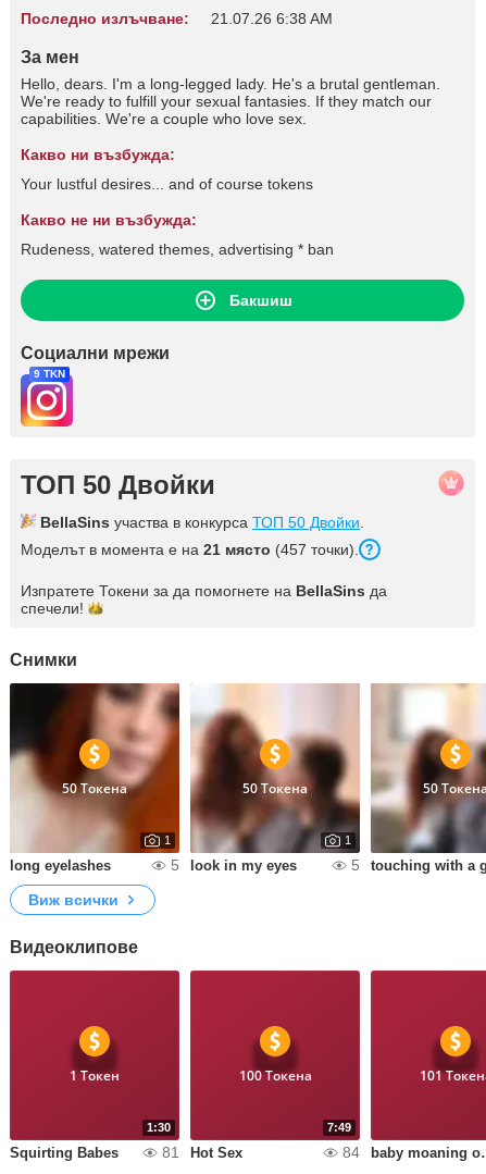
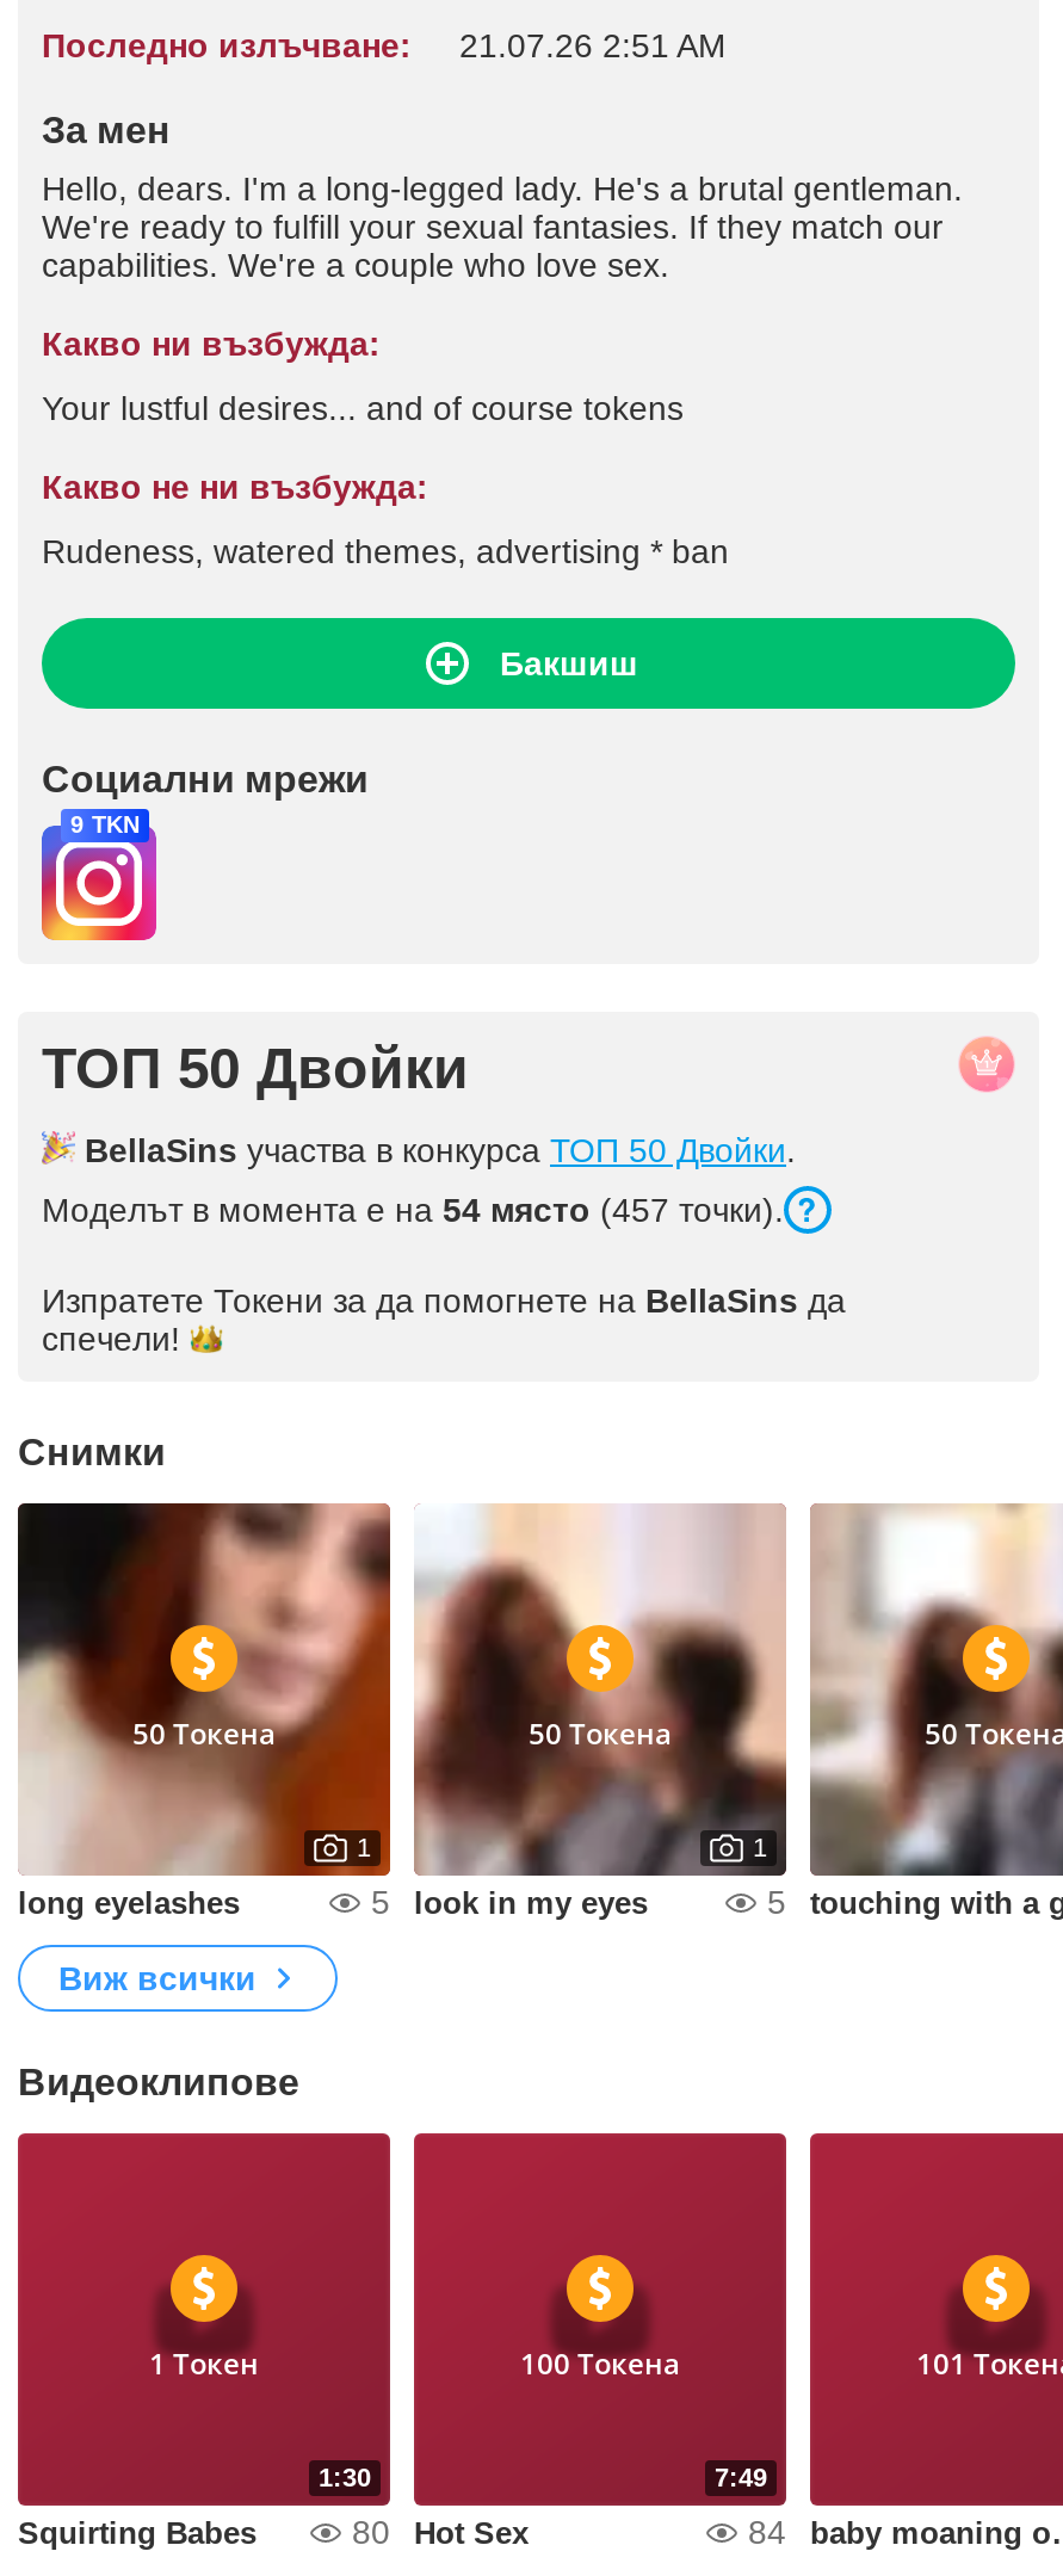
- Последно излъчване: 21.07.26 6:38 AM
+ Последно излъчване: 21.07.26 2:51 AM

- Моделът в момента е на 21 място (457 точки).
+ Моделът в момента е на 54 място (457 точки).

- 81 Hot Sex
+ 80 Hot Sex
